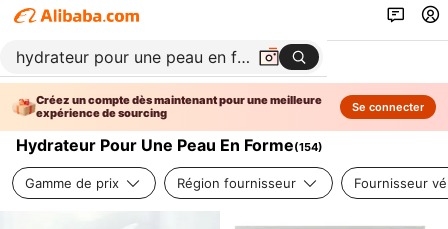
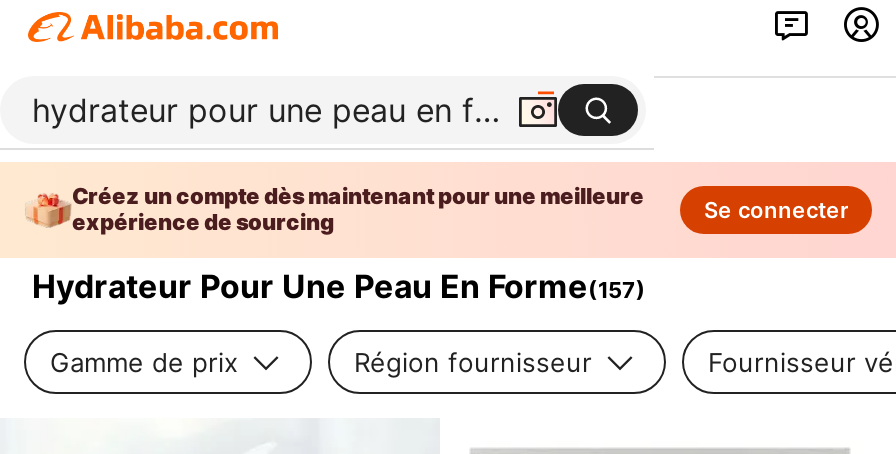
- Hydrateur Pour Une Peau En Forme(154)
+ Hydrateur Pour Une Peau En Forme(157)
